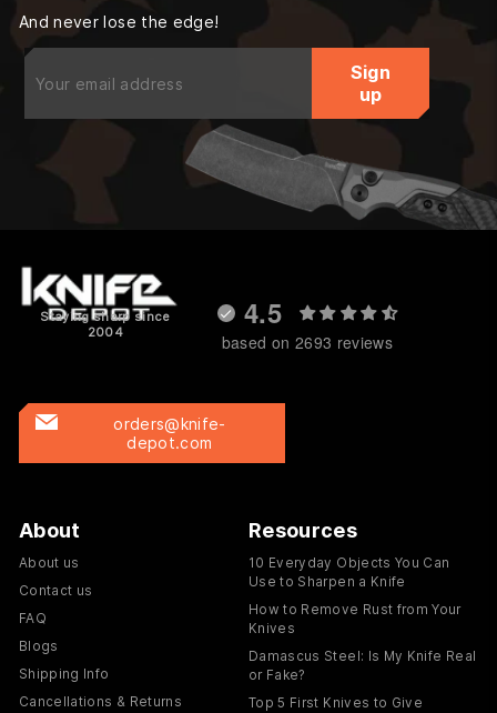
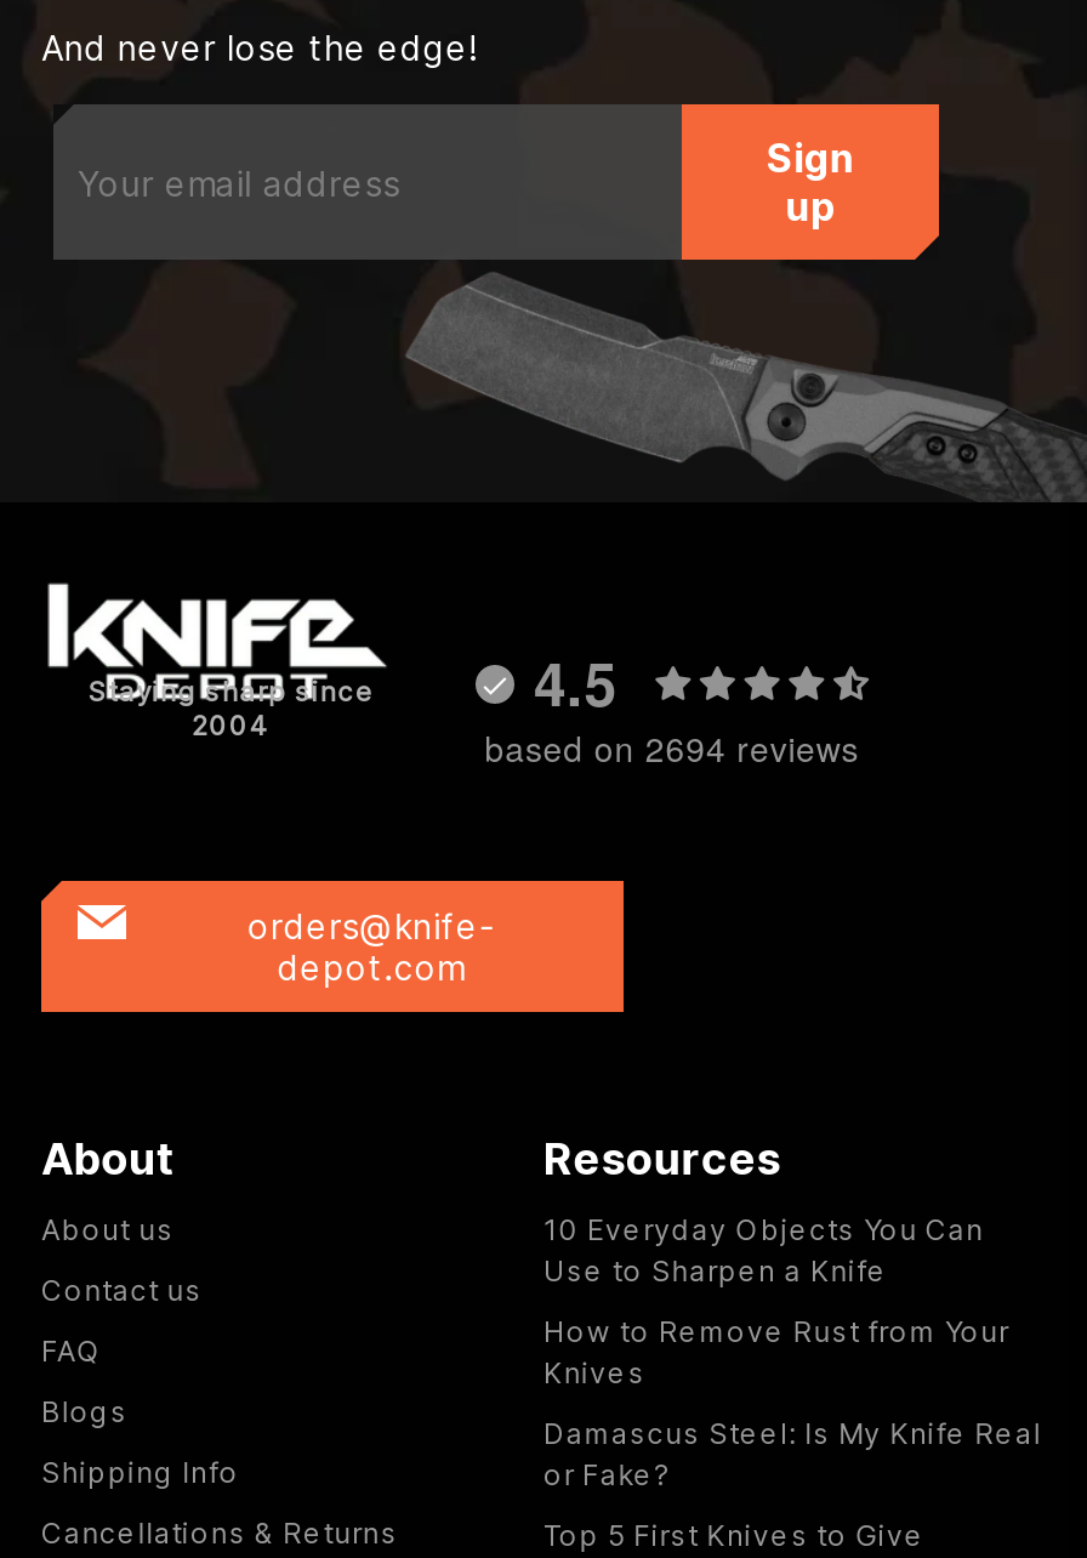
- based on 2693 reviews
+ based on 2694 reviews
